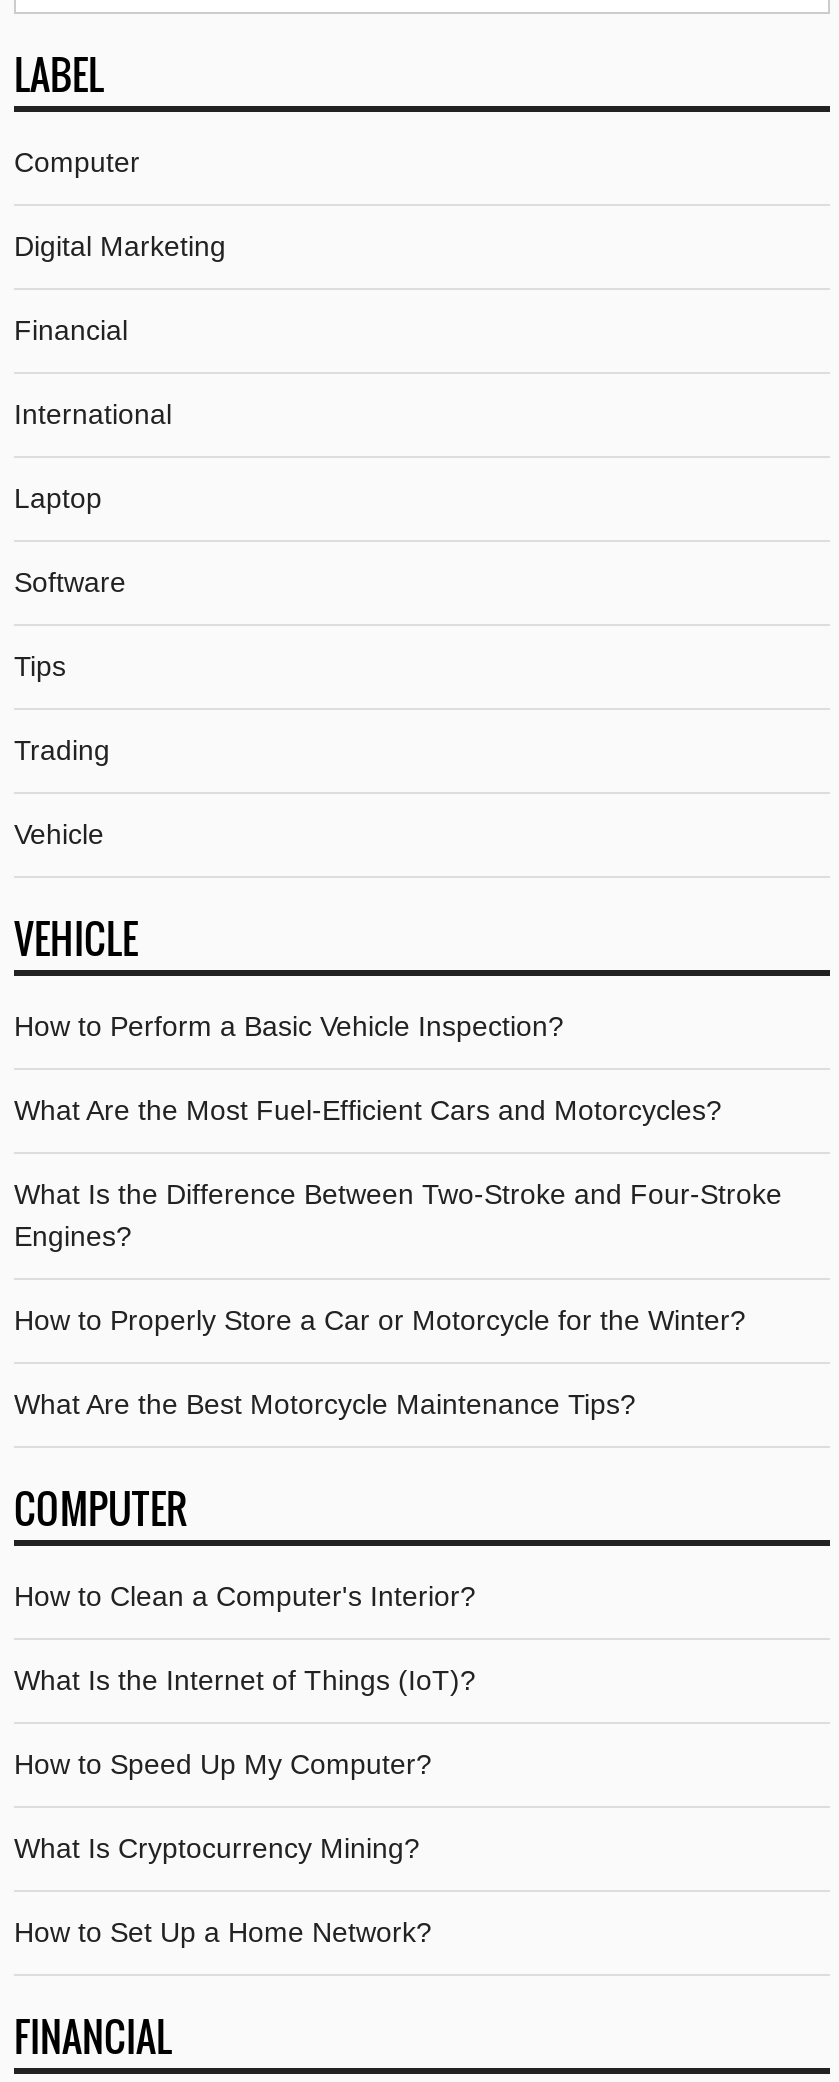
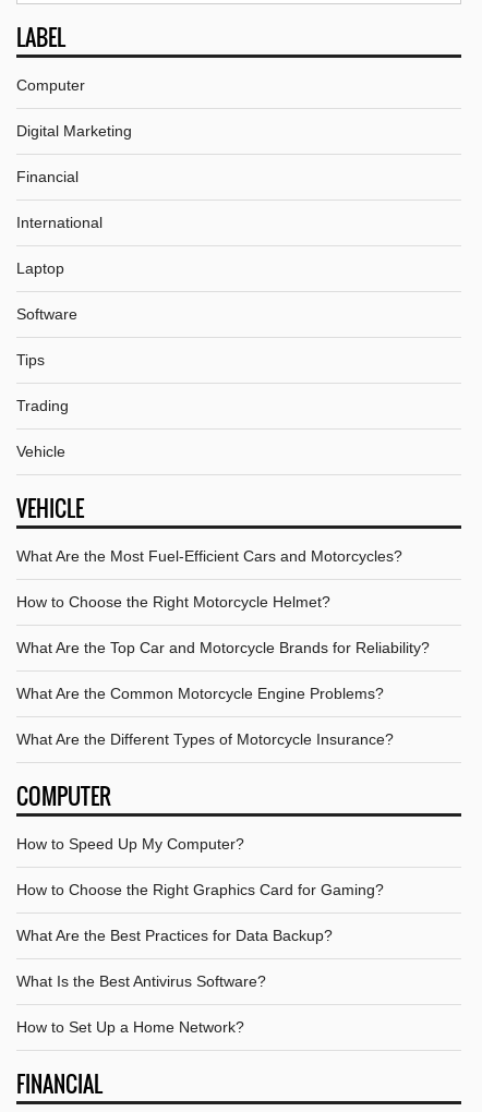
- How to Perform a Basic Vehicle Inspection?

moved up: What Are the Most Fuel-Efficient Cars and Motorcycles?

- What Is the Difference Between Two-Stroke and Four-Stroke
- Engines?
- How to Properly Store a Car or Motorcycle for the Winter?
- What Are the Best Motorcycle Maintenance Tips?
+ How to Choose the Right Motorcycle Helmet?
+ What Are the Top Car and Motorcycle Brands for Reliability?
+ What Are the Common Motorcycle Engine Problems?
+ What Are the Different Types of Motorcycle Insurance?

- How to Clean a Computer's Interior?
- What Is the Internet of Things (IoT)?

moved up: How to Speed Up My Computer?

- What Is Cryptocurrency Mining?
+ How to Choose the Right Graphics Card for Gaming?
+ What Are the Best Practices for Data Backup?
+ What Is the Best Antivirus Software?
